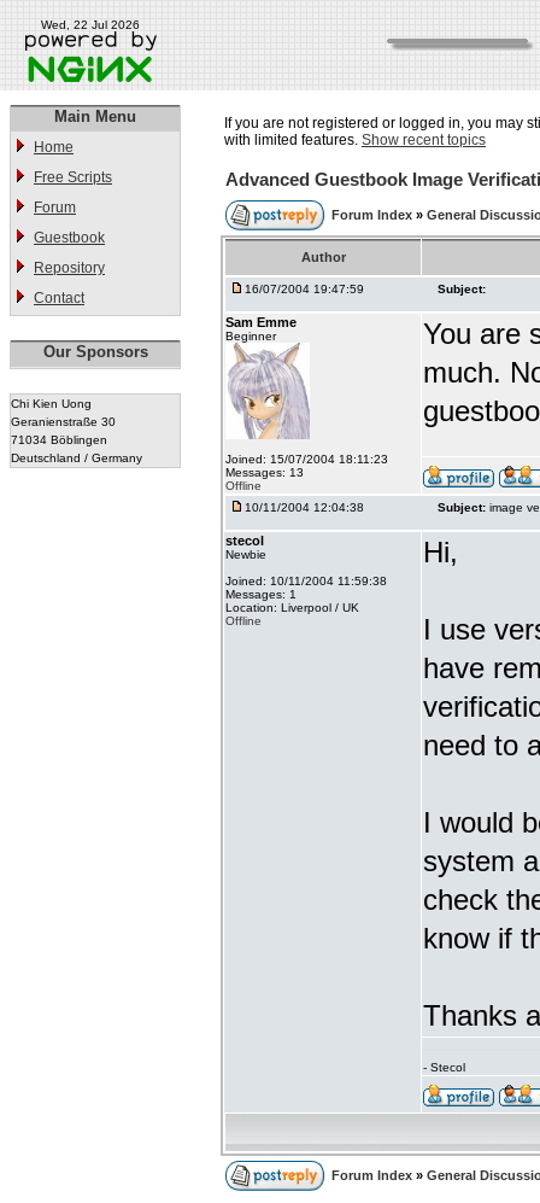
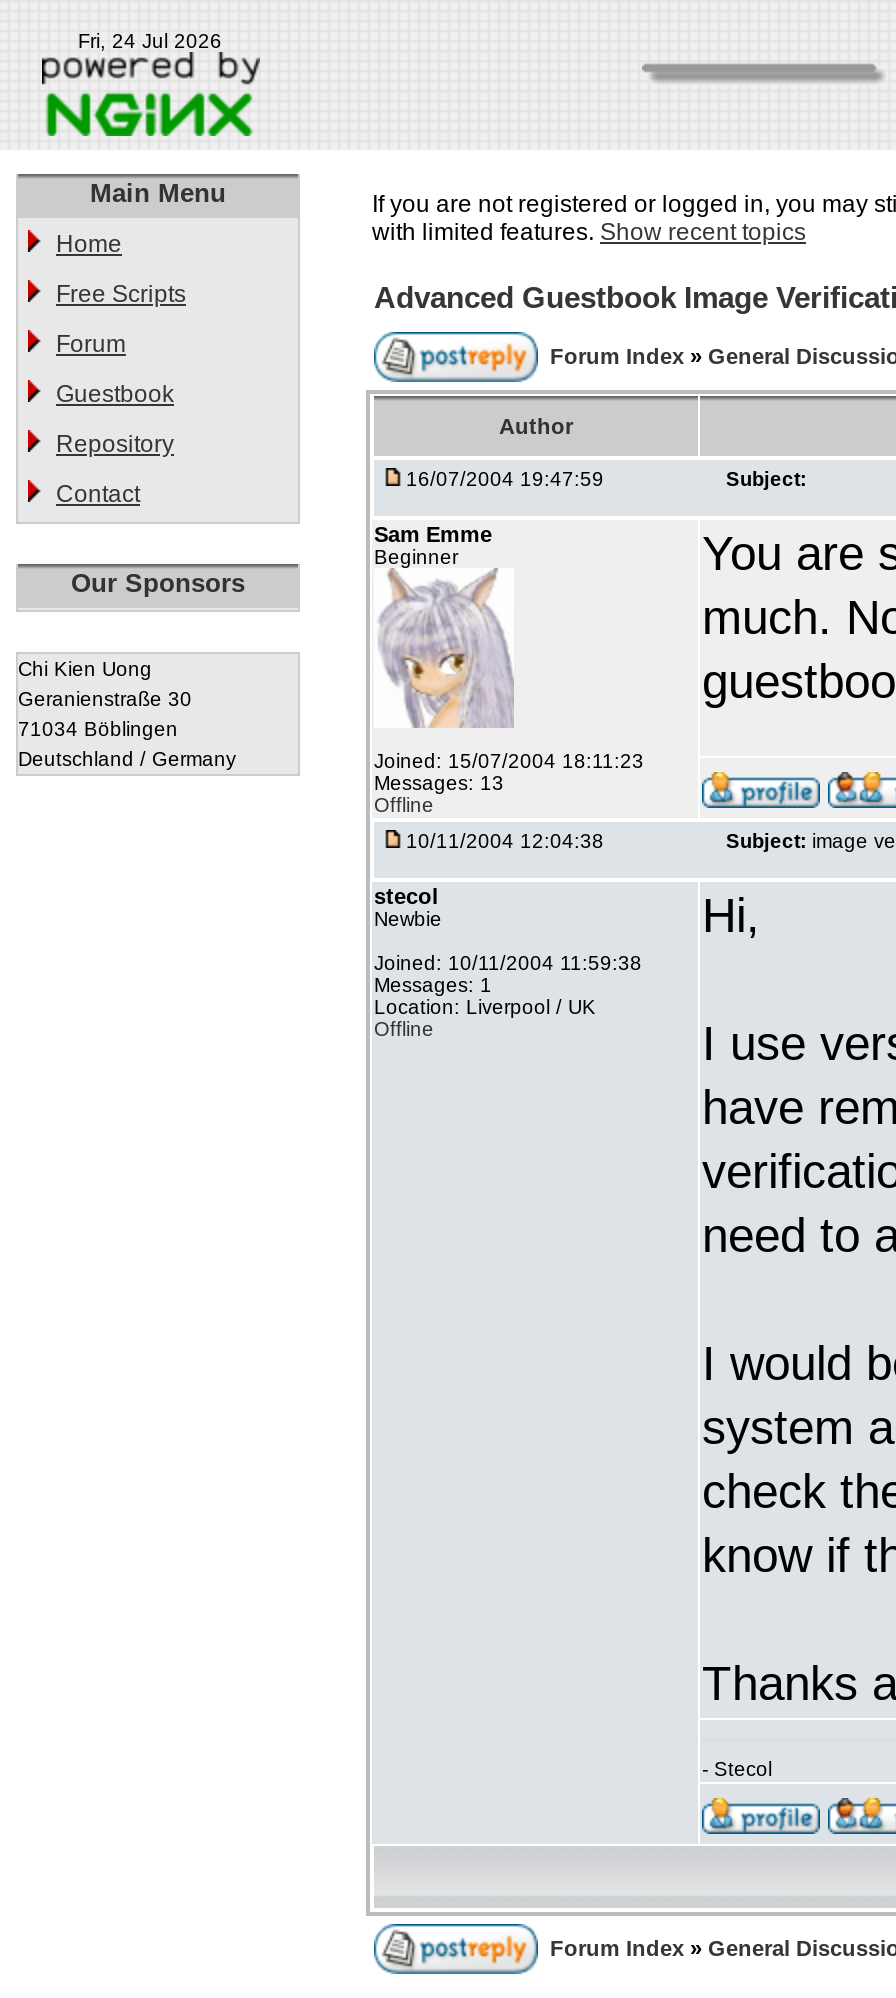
- Wed, 22 Jul 2026
+ Fri, 24 Jul 2026
